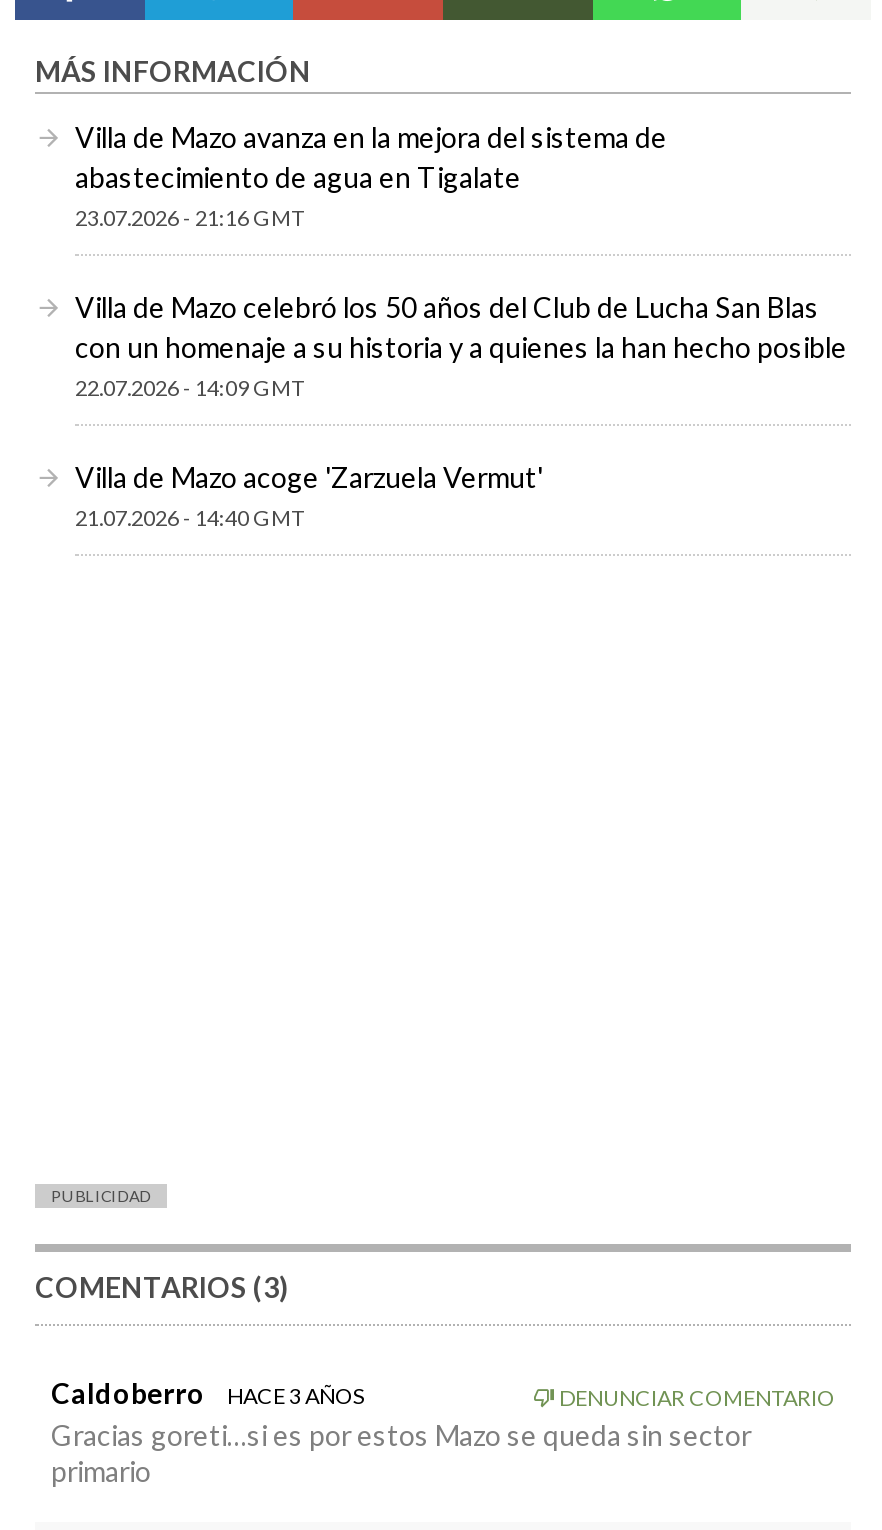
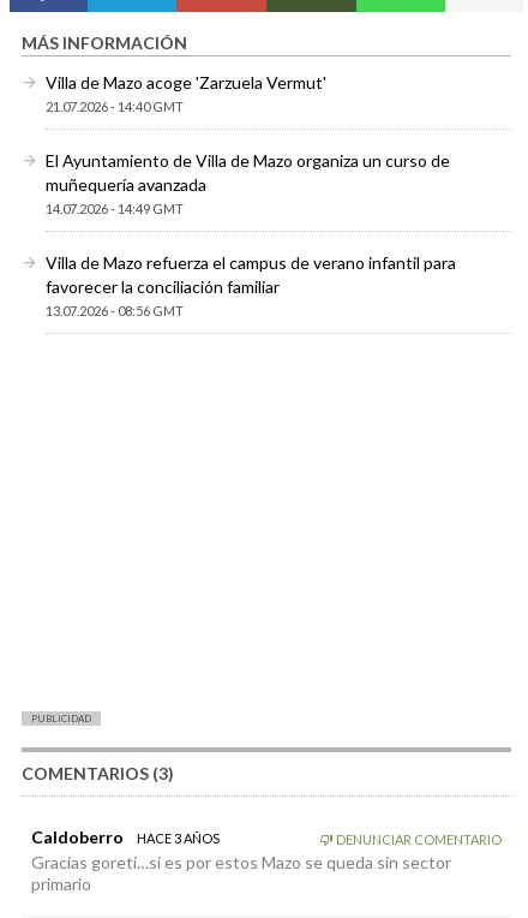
- Villa de Mazo avanza en la mejora del sistema de
- abastecimiento de agua en Tigalate
- 23.07.2026 - 21:16 GMT
- Villa de Mazo celebró los 50 años del Club de Lucha San Blas
- con un homenaje a su historia y a quienes la han hecho posible
- 22.07.2026 - 14:09 GMT

moved up: Villa de Mazo acoge 'Zarzuela Vermut' | 21.07.2026 - 14:40 GMT

+ El Ayuntamiento de Villa de Mazo organiza un curso de
+ muñequería avanzada
+ 14.07.2026 - 14:49 GMT
+ Villa de Mazo refuerza el campus de verano infantil para
+ favorecer la conciliación familiar
+ 13.07.2026 - 08:56 GMT
